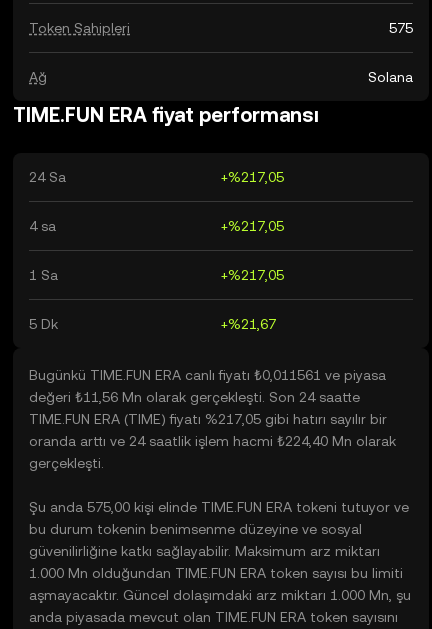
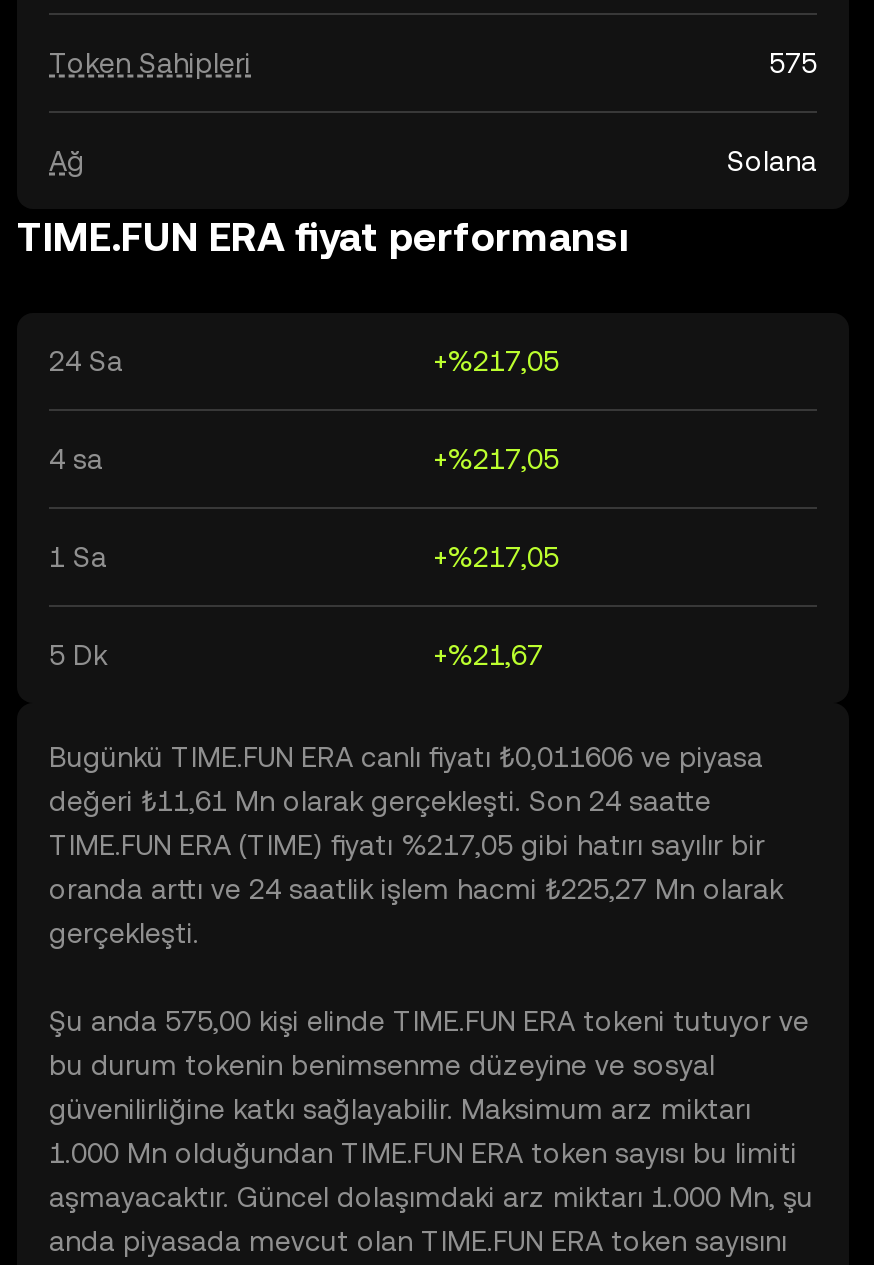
- Bugünkü TIME.FUN ERA canlı fiyatı ₺0,011561 ve piyasa
+ Bugünkü TIME.FUN ERA canlı fiyatı ₺0,011606 ve piyasa

- değeri ₺11,56 Mn olarak gerçekleşti. Son 24 saatte
+ değeri ₺11,61 Mn olarak gerçekleşti. Son 24 saatte

- oranda arttı ve 24 saatlik işlem hacmi ₺224,40 Mn olarak
+ oranda arttı ve 24 saatlik işlem hacmi ₺225,27 Mn olarak
